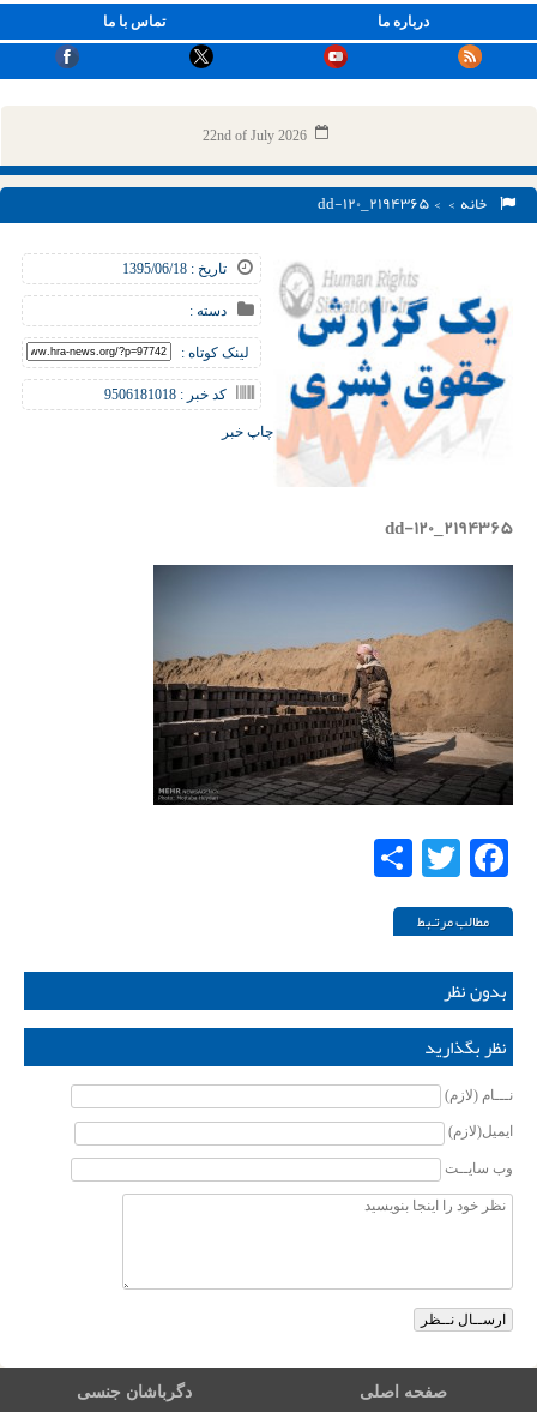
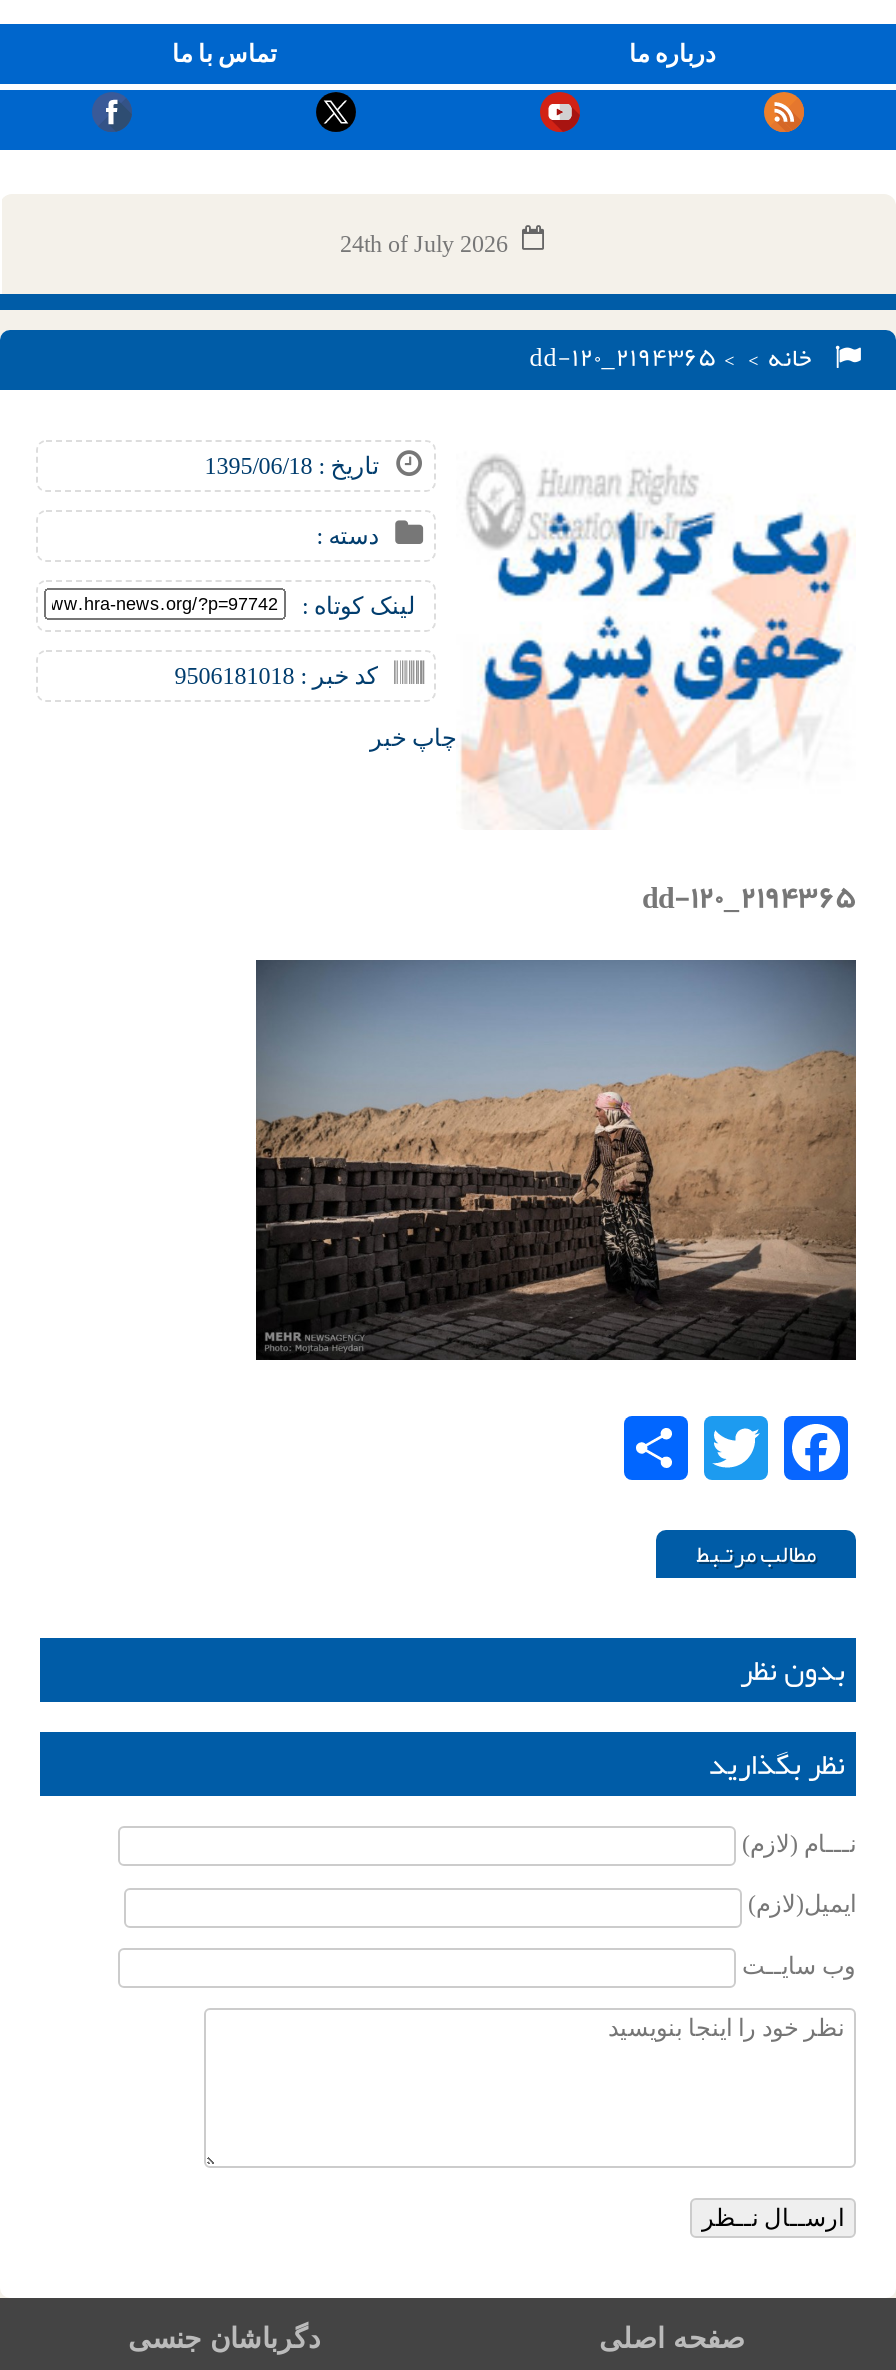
- 22nd of July 2026
+ 24th of July 2026
